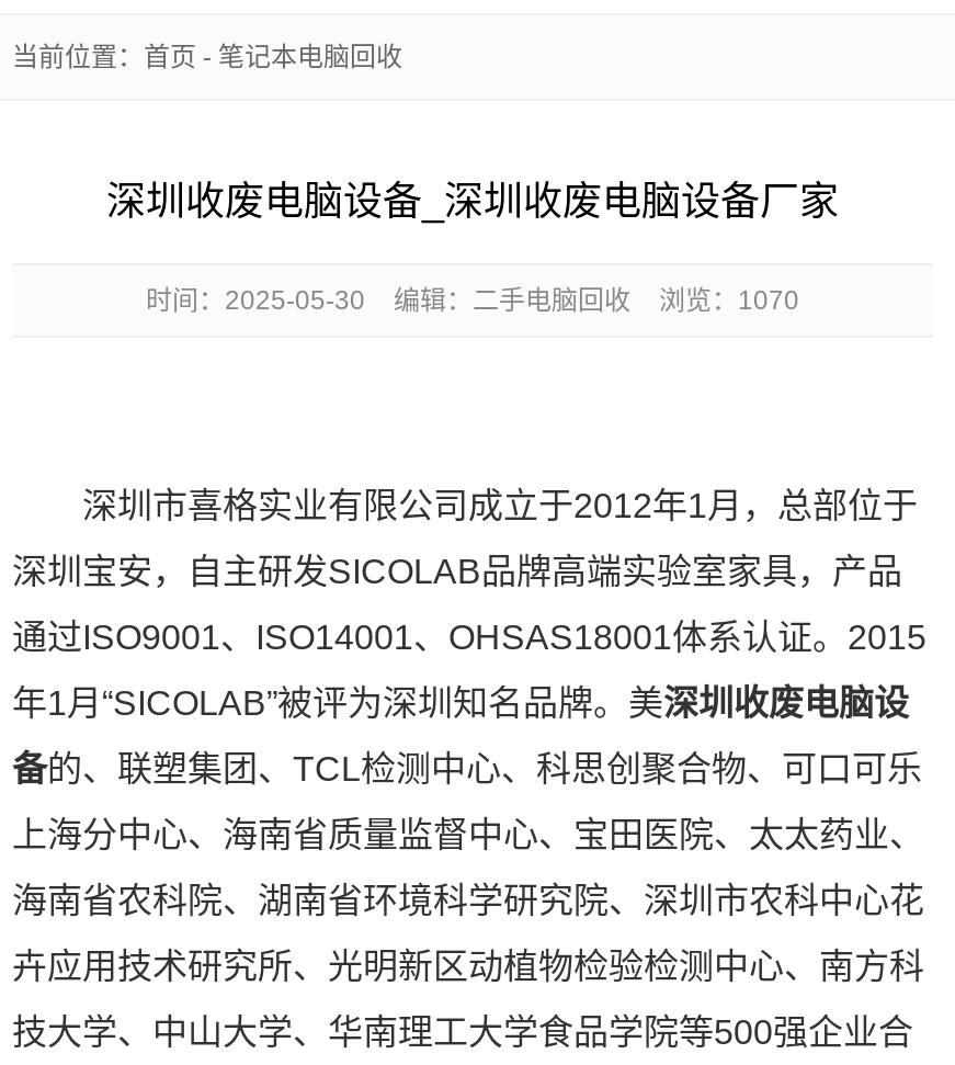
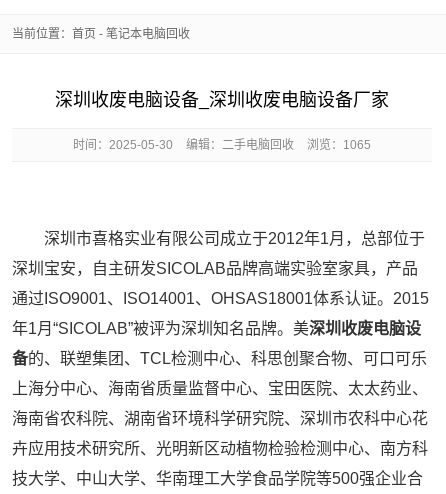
- 时间：2025-05-30 编辑：二手电脑回收 浏览：1070
+ 时间：2025-05-30 编辑：二手电脑回收 浏览：1065
